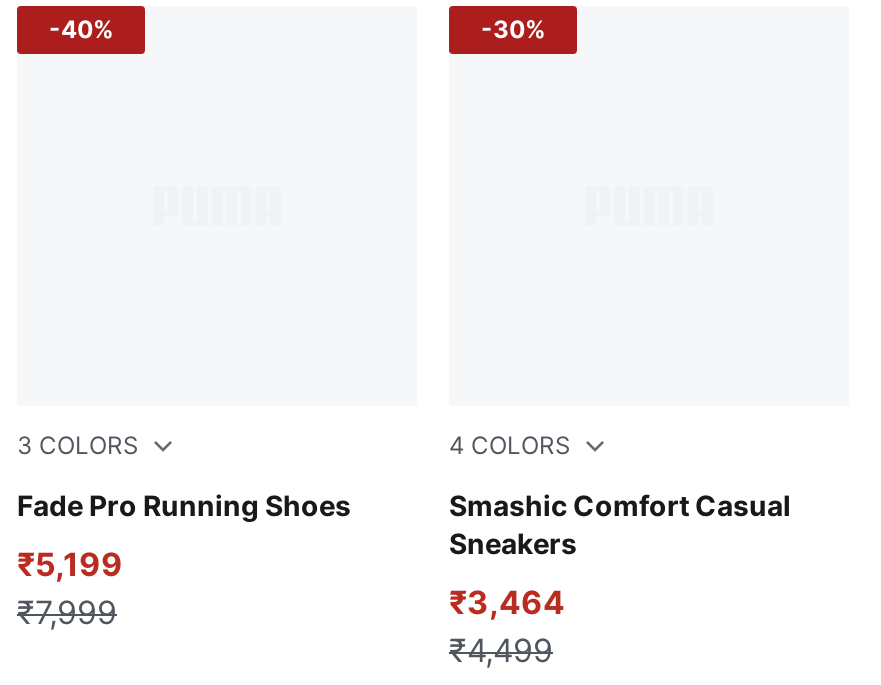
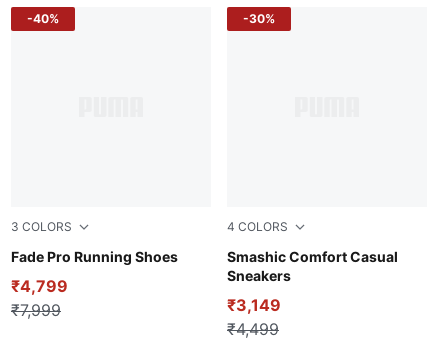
- ₹5,199
+ ₹4,799

- ₹3,464
+ ₹3,149
